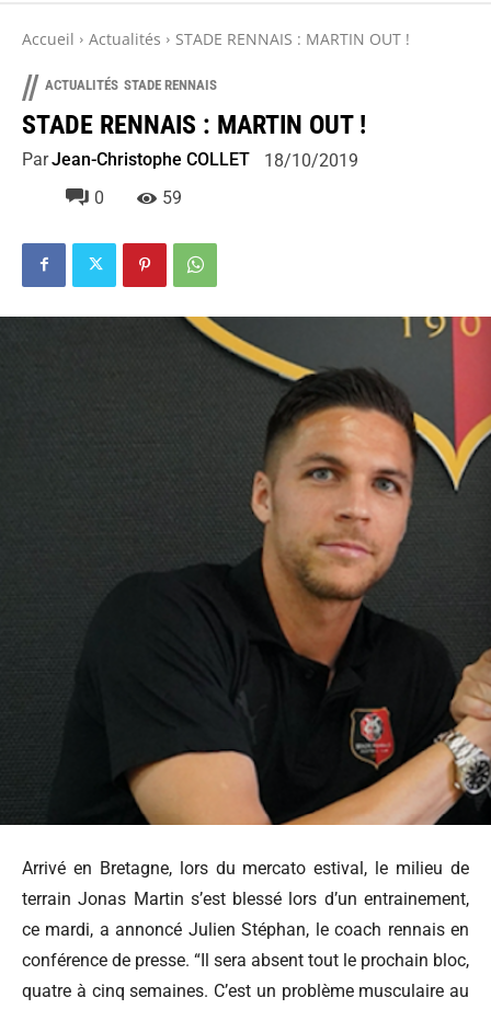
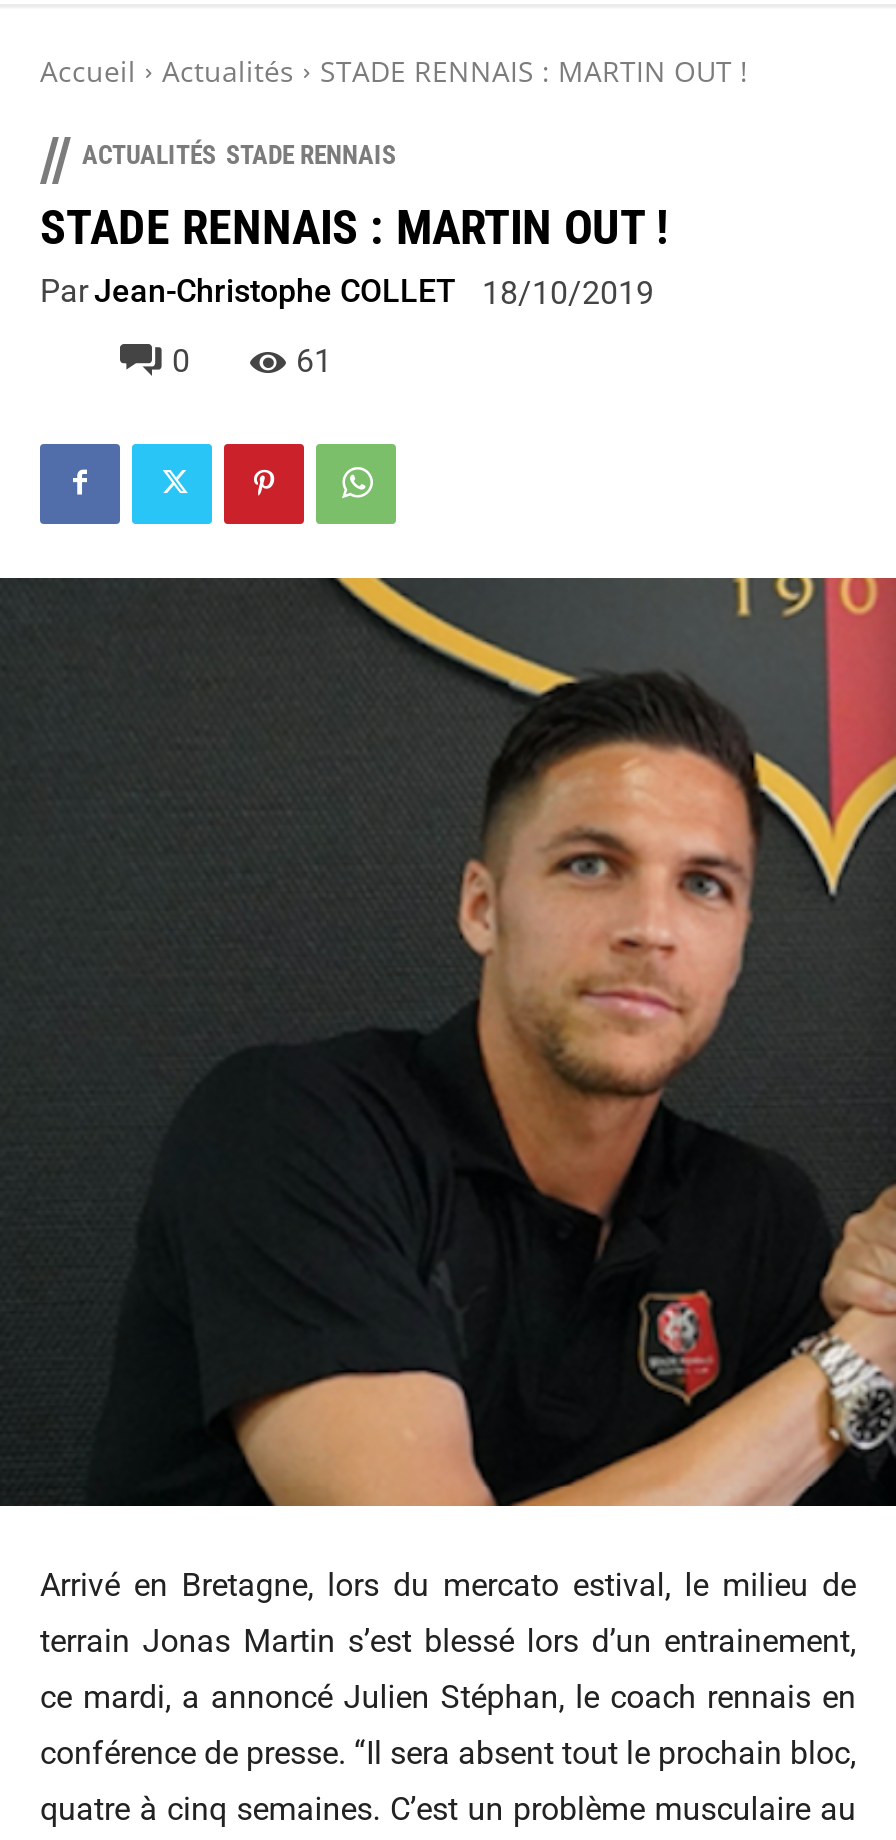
- 59
+ 61
